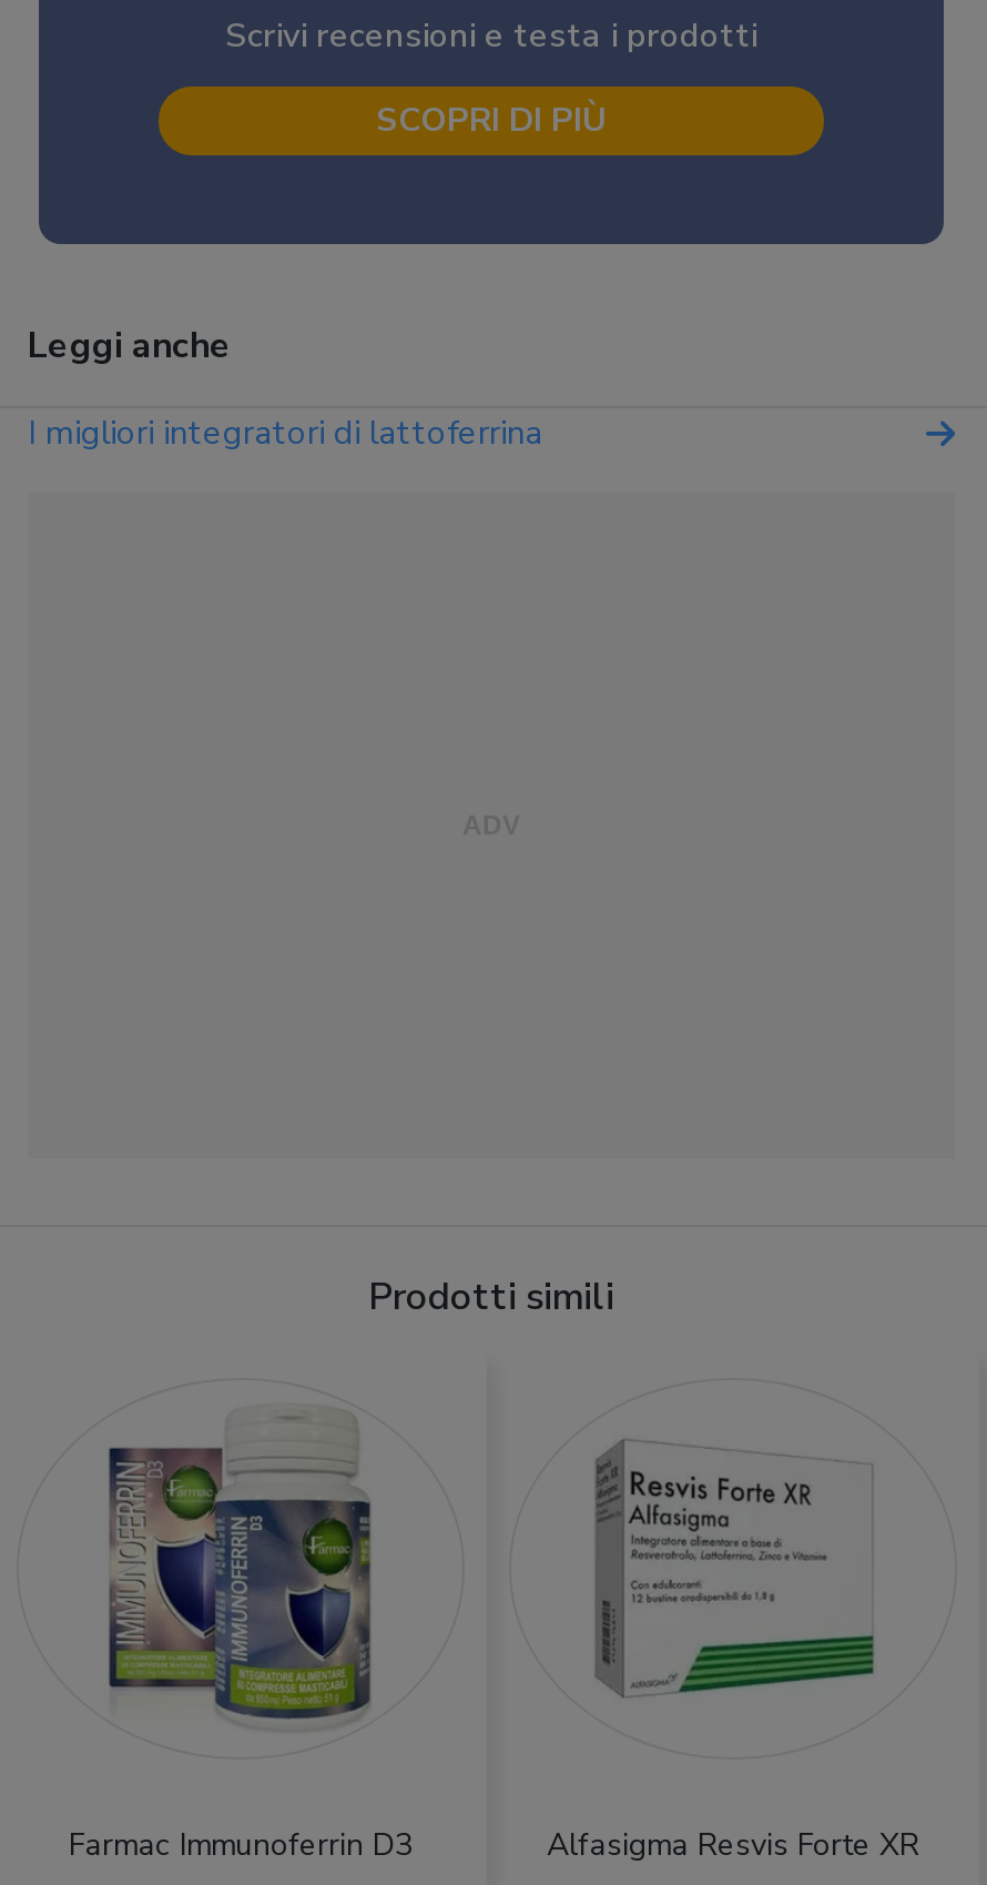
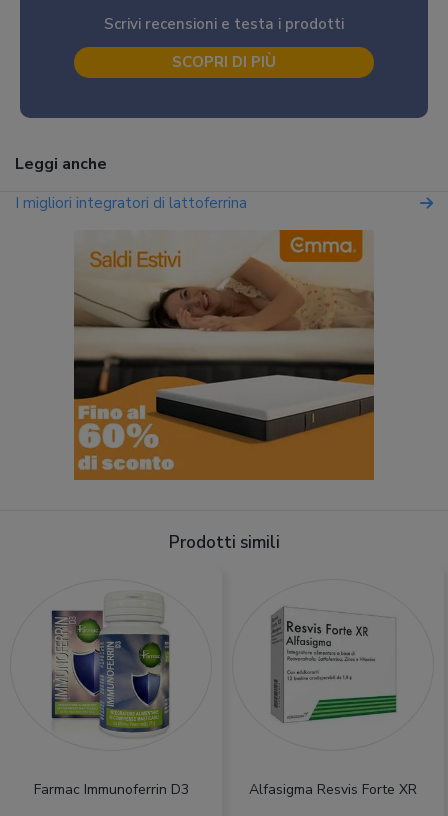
+ [image]
